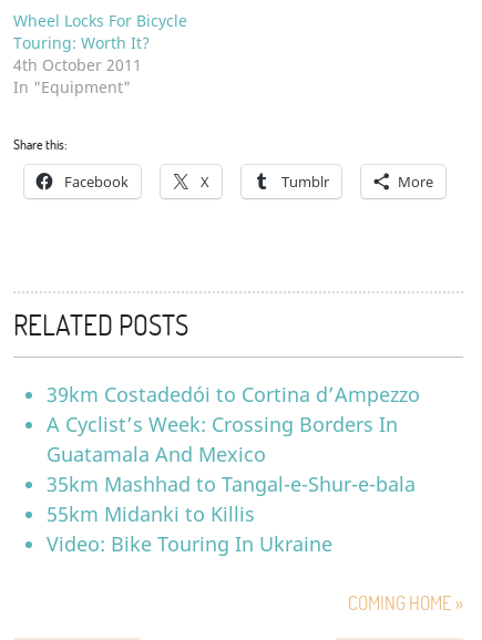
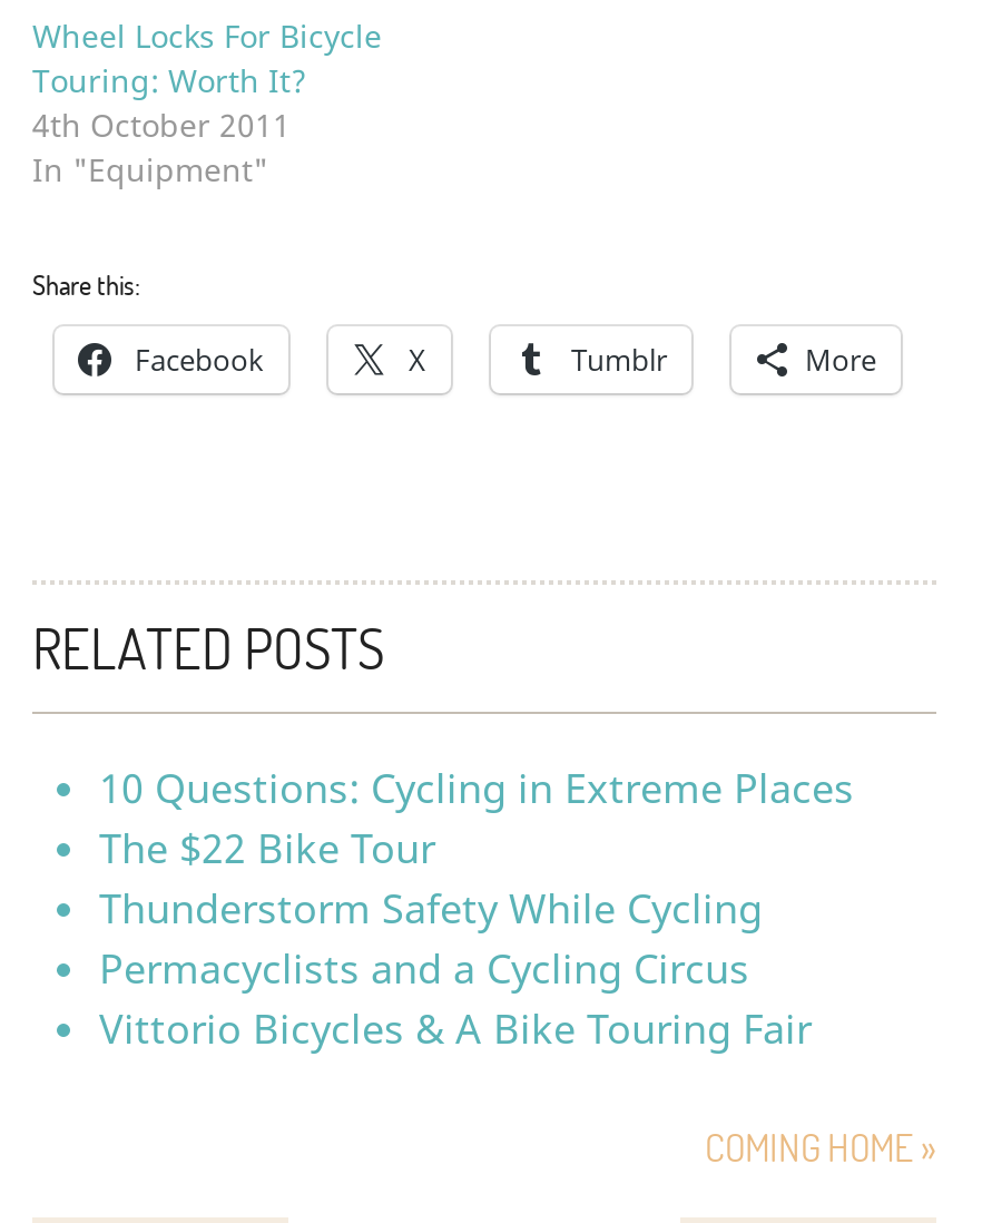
- 39km Costadedói to Cortina d’Ampezzo
- A Cyclist’s Week: Crossing Borders In
- Guatamala And Mexico
- 35km Mashhad to Tangal-e-Shur-e-bala
- 55km Midanki to Killis
- Video: Bike Touring In Ukraine
+ 10 Questions: Cycling in Extreme Places
+ The $22 Bike Tour
+ Thunderstorm Safety While Cycling
+ Permacyclists and a Cycling Circus
+ Vittorio Bicycles & A Bike Touring Fair
